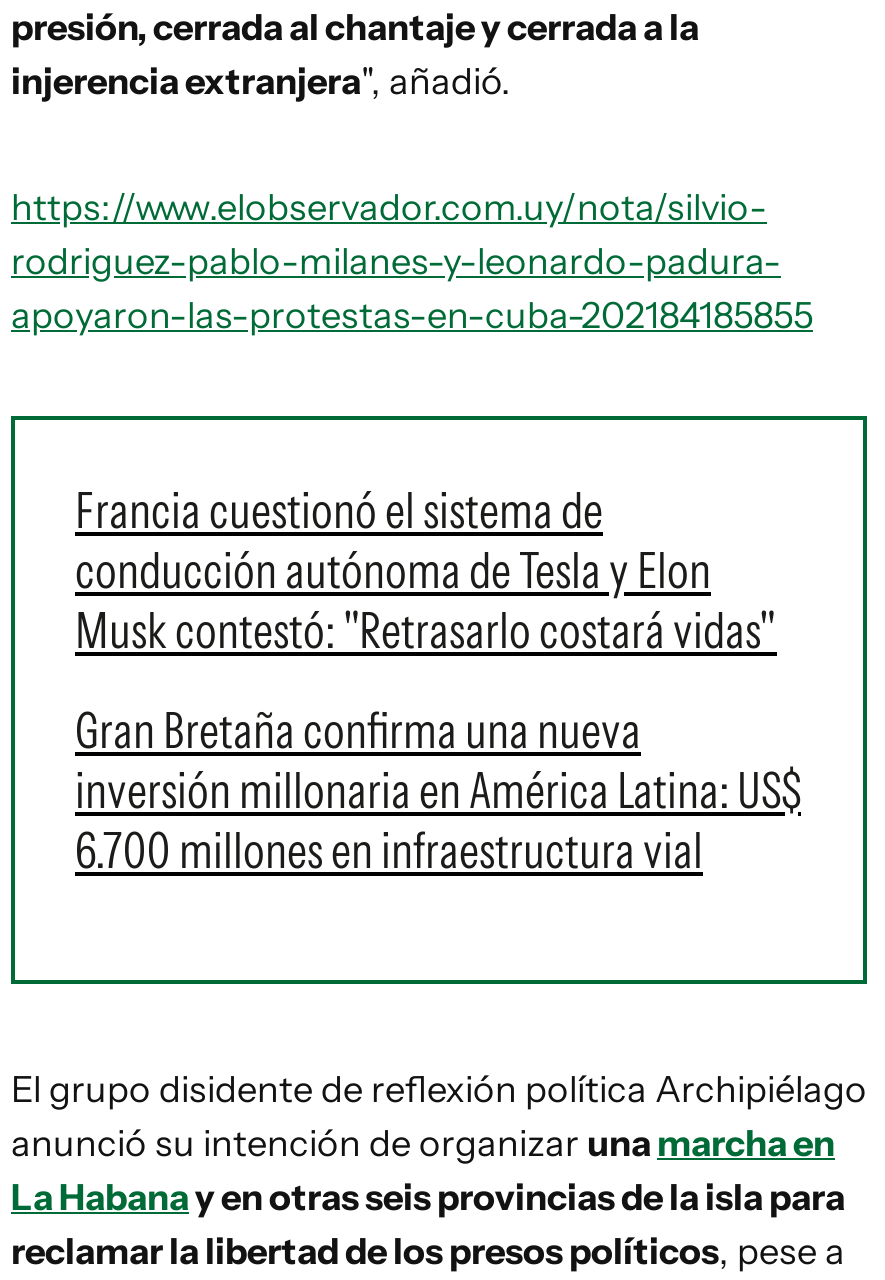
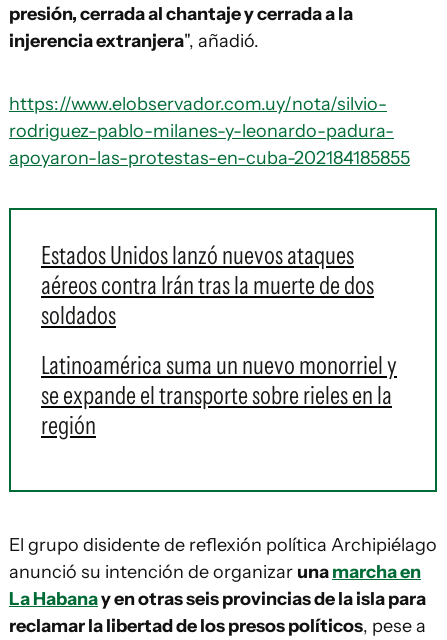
- Francia cuestionó el sistema de
- conducción autónoma de Tesla y Elon
- Musk contestó: "Retrasarlo costará vidas"
+ Estados Unidos lanzó nuevos ataques
+ aéreos contra Irán tras la muerte de dos
+ soldados

- Gran Bretaña confirma una nueva
- inversión millonaria en América Latina: US$
- 6.700 millones en infraestructura vial
+ Latinoamérica suma un nuevo monorriel y
+ se expande el transporte sobre rieles en la
+ región
